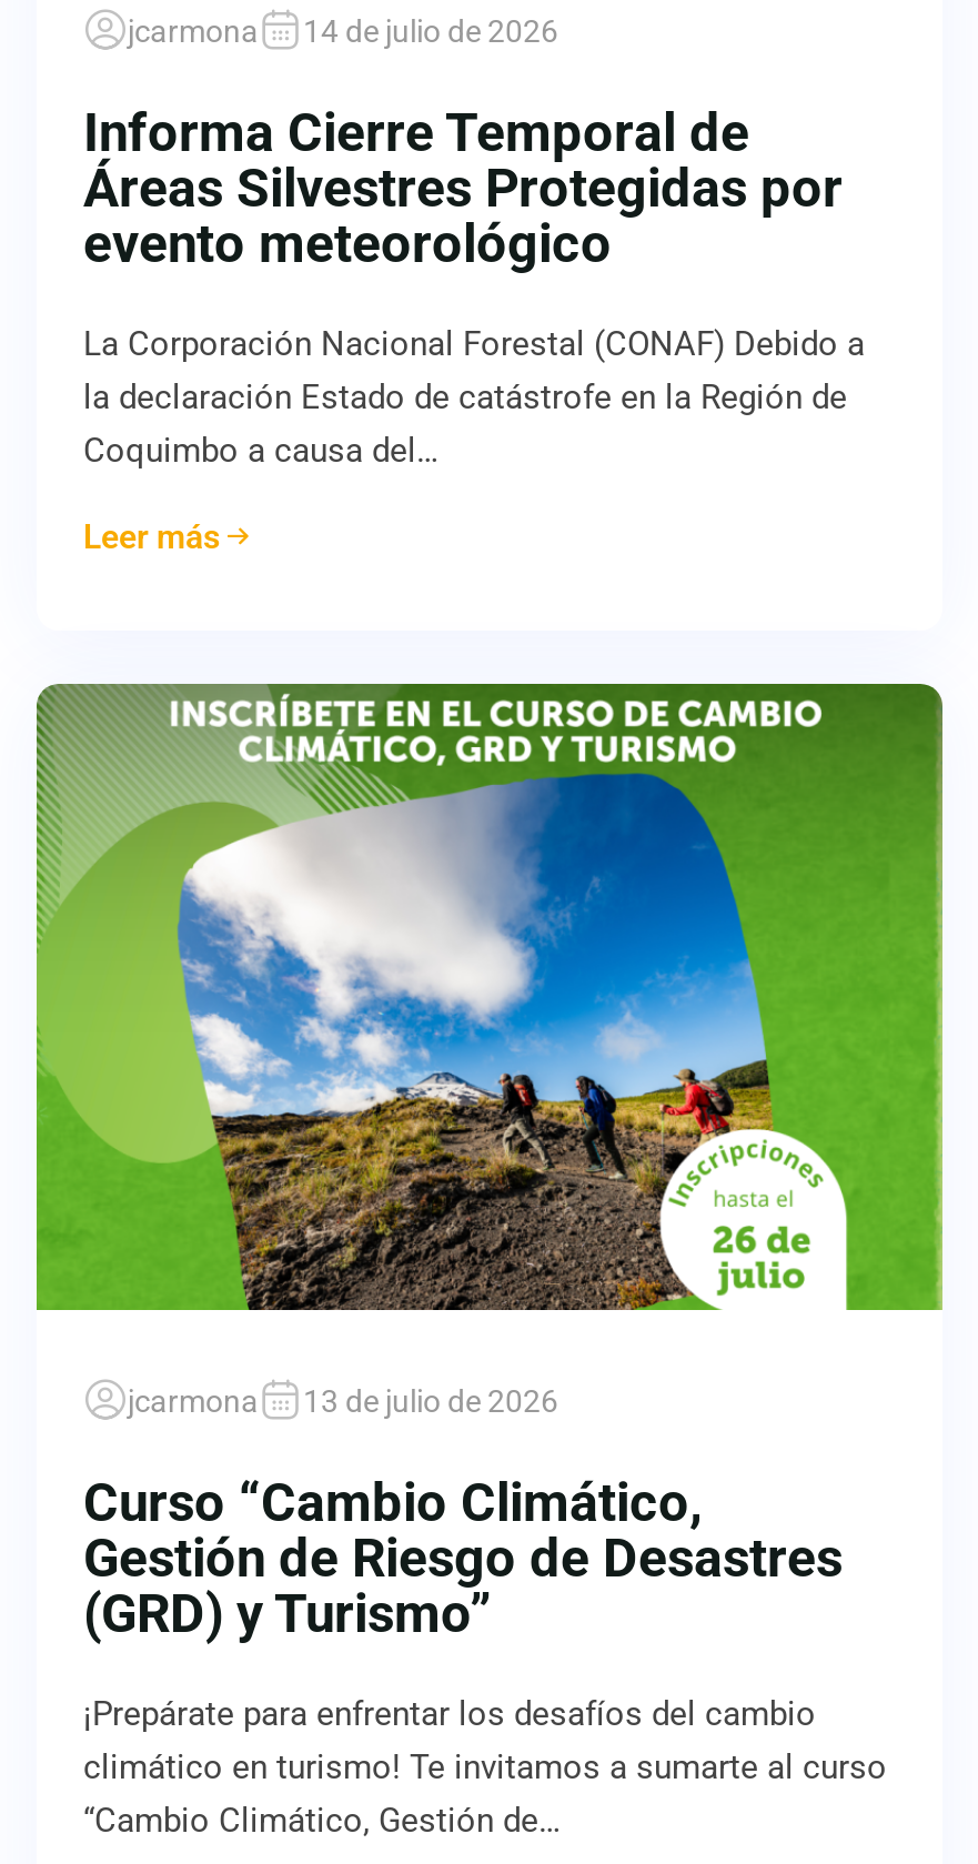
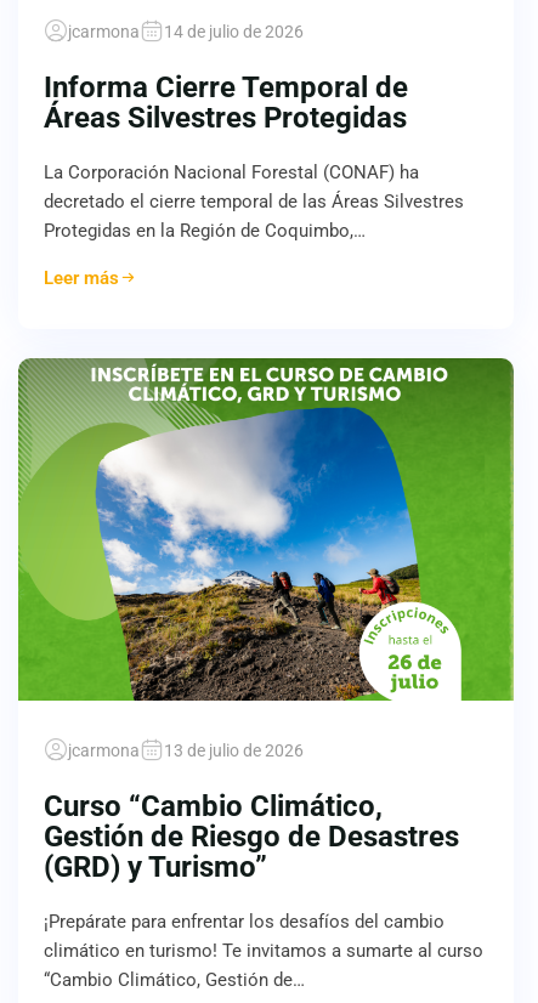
- Áreas Silvestres Protegidas por
- evento meteorológico
+ Áreas Silvestres Protegidas

- La Corporación Nacional Forestal (CONAF) Debido a
- la declaración Estado de catástrofe en la Región de
- Coquimbo a causa del…
+ La Corporación Nacional Forestal (CONAF) ha
+ decretado el cierre temporal de las Áreas Silvestres
+ Protegidas en la Región de Coquimbo,…
